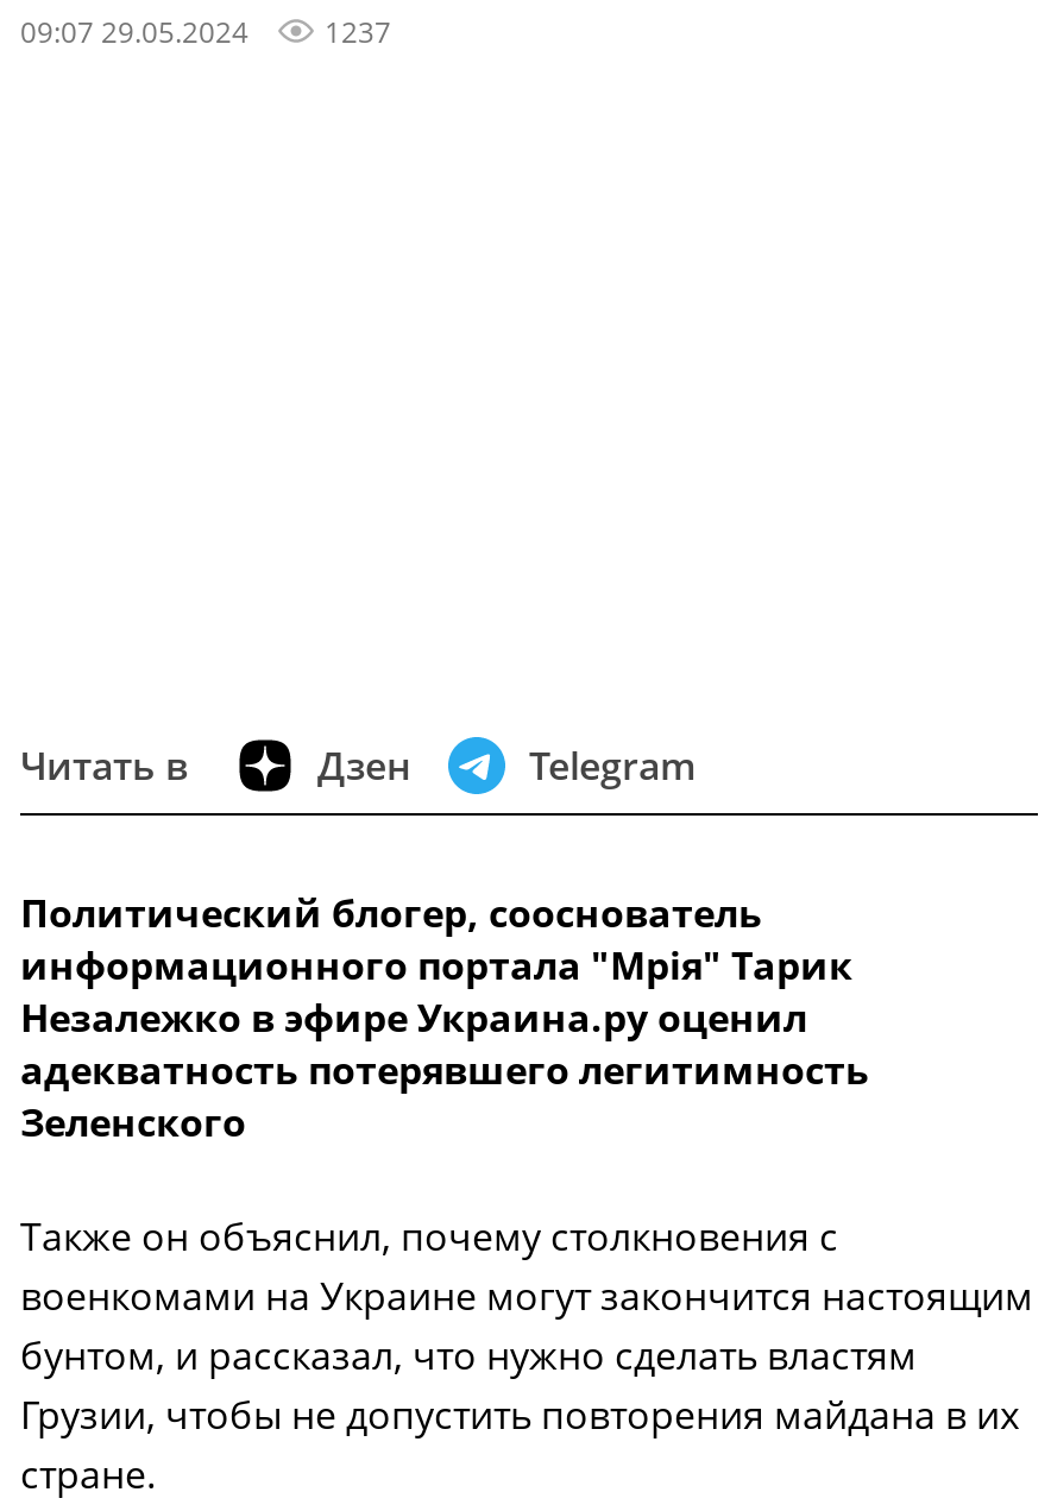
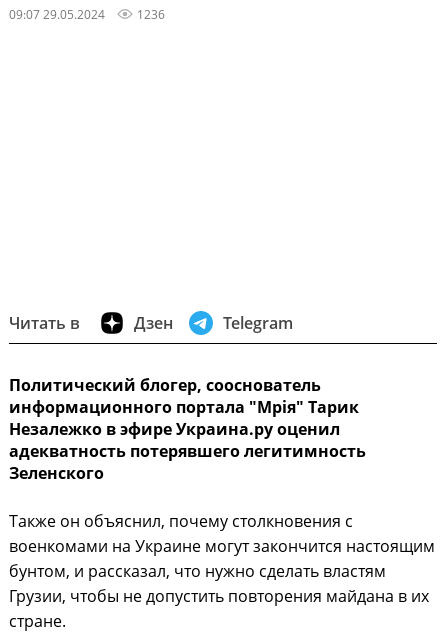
- 09:07 29.05.2024 1237
+ 09:07 29.05.2024 1236
